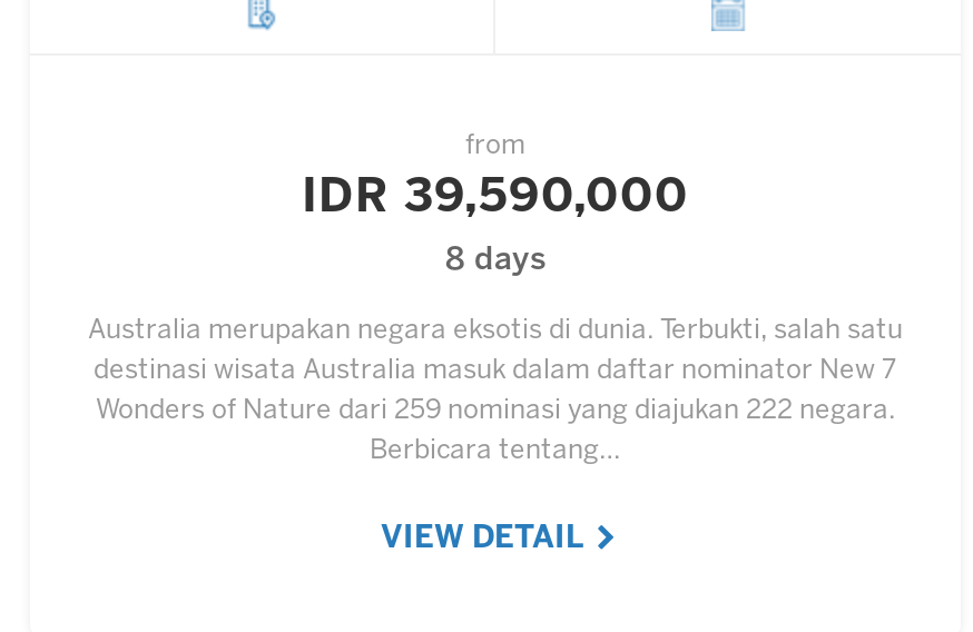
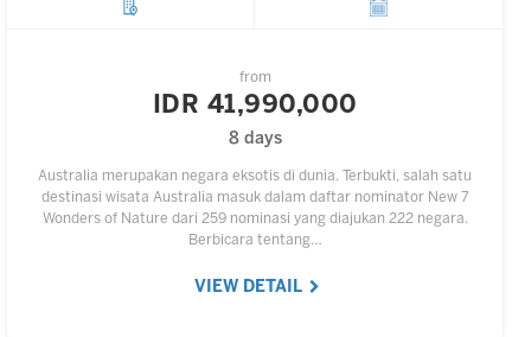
- IDR 39,590,000
+ IDR 41,990,000
